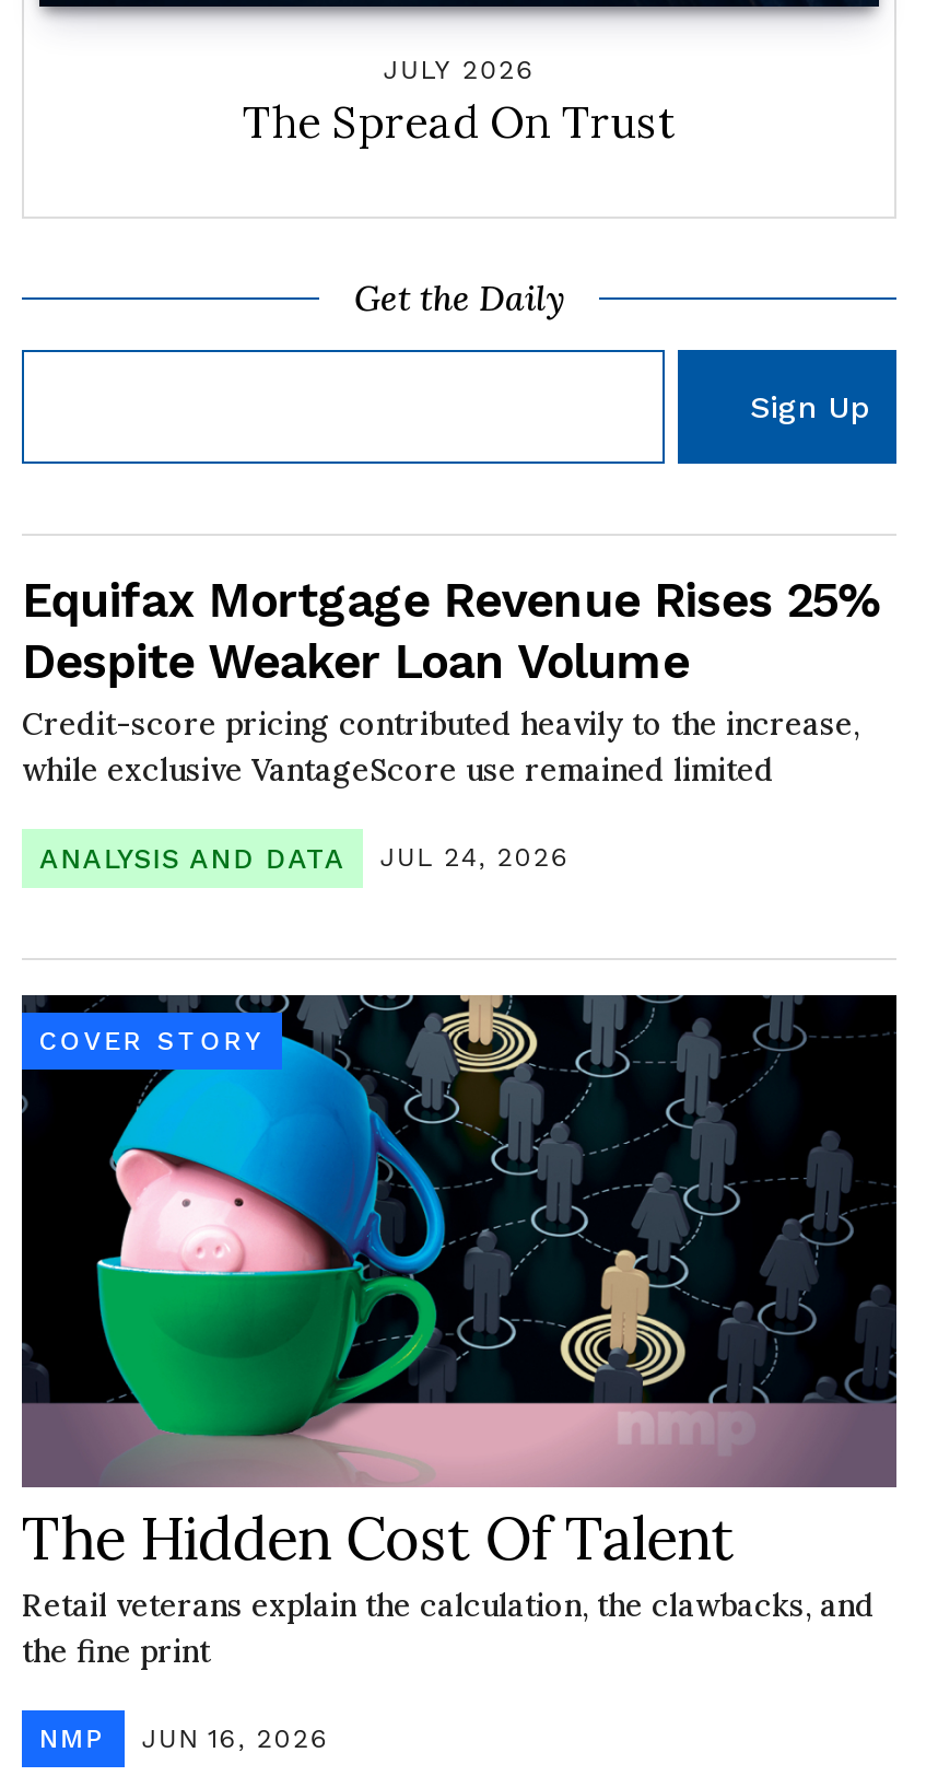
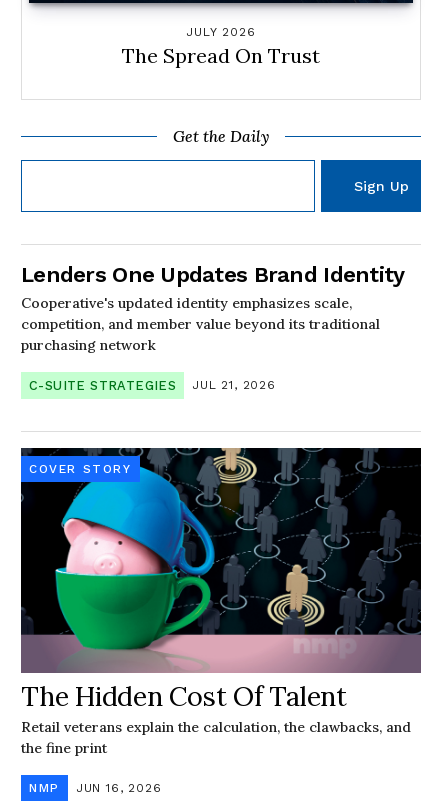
- Equifax Mortgage Revenue Rises 25%
- Despite Weaker Loan Volume
- Credit-score pricing contributed heavily to the increase,
- while exclusive VantageScore use remained limited
+ Lenders One Updates Brand Identity
+ Cooperative's updated identity emphasizes scale,
+ competition, and member value beyond its traditional
+ purchasing network

- ANALYSIS AND DATA
- JUL 24, 2026
+ C-SUITE STRATEGIES
+ JUL 21, 2026
